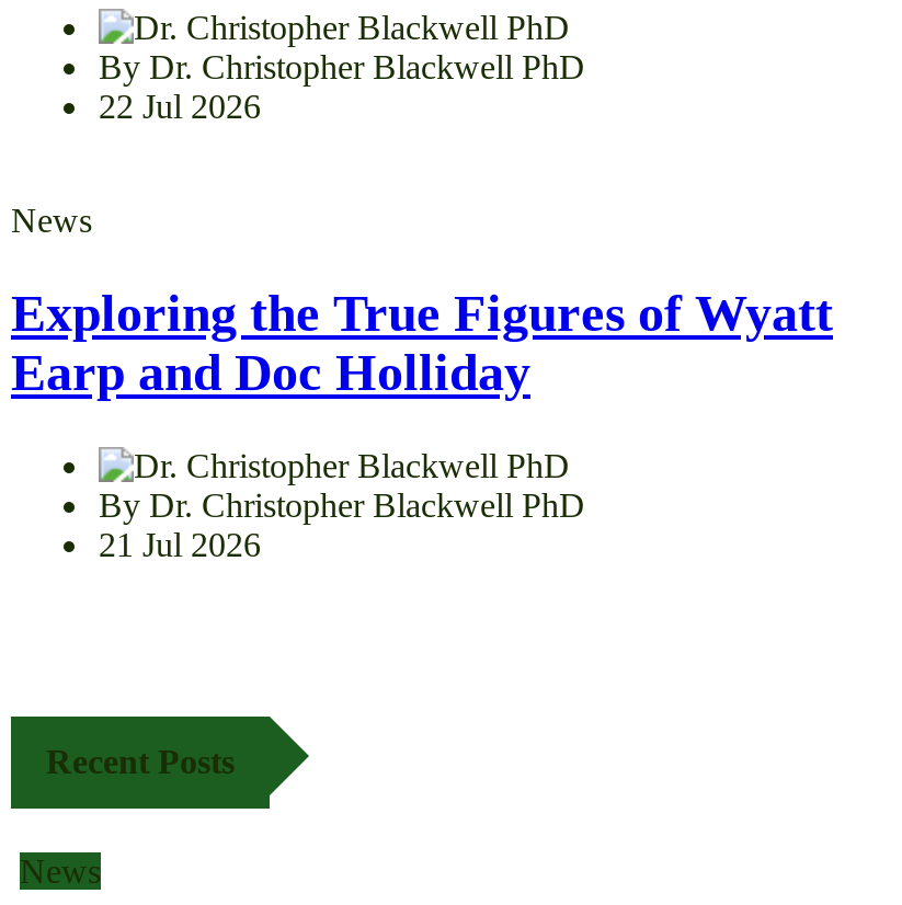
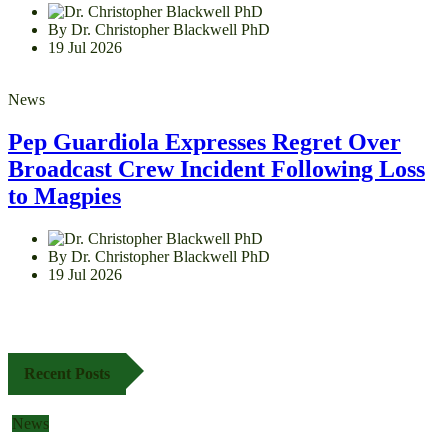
- 22 Jul 2026
+ 19 Jul 2026

- Exploring the True Figures of Wyatt
- Earp and Doc Holliday
+ Pep Guardiola Expresses Regret Over
+ Broadcast Crew Incident Following Loss
+ to Magpies

- 21 Jul 2026
+ 19 Jul 2026
